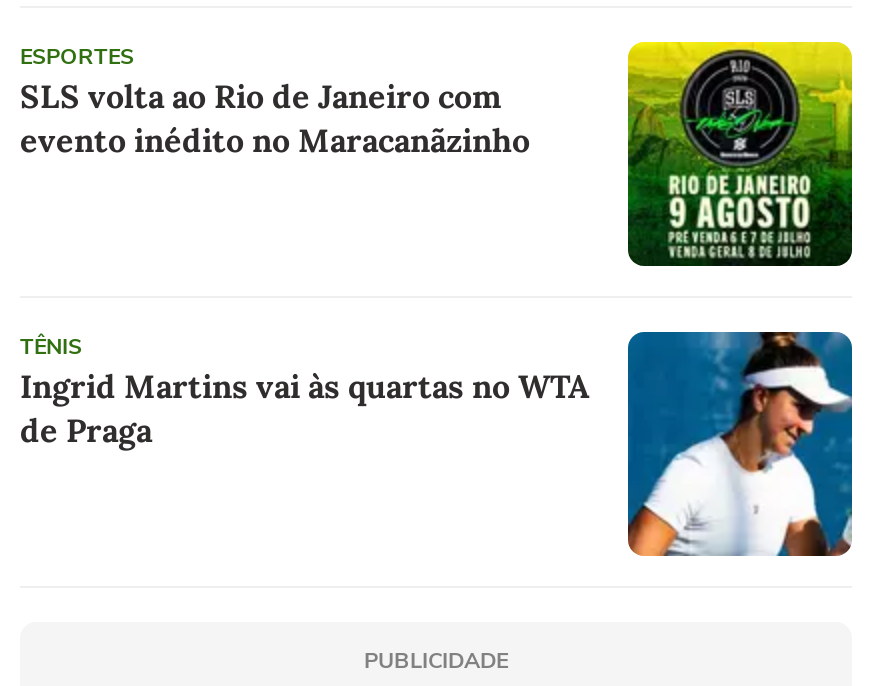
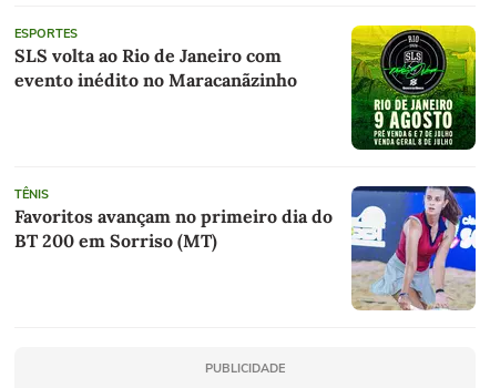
- [image]
- Ingrid Martins vai às quartas no WTA
- de Praga
+ [image]
+ Favoritos avançam no primeiro dia do
+ BT 200 em Sorriso (MT)
